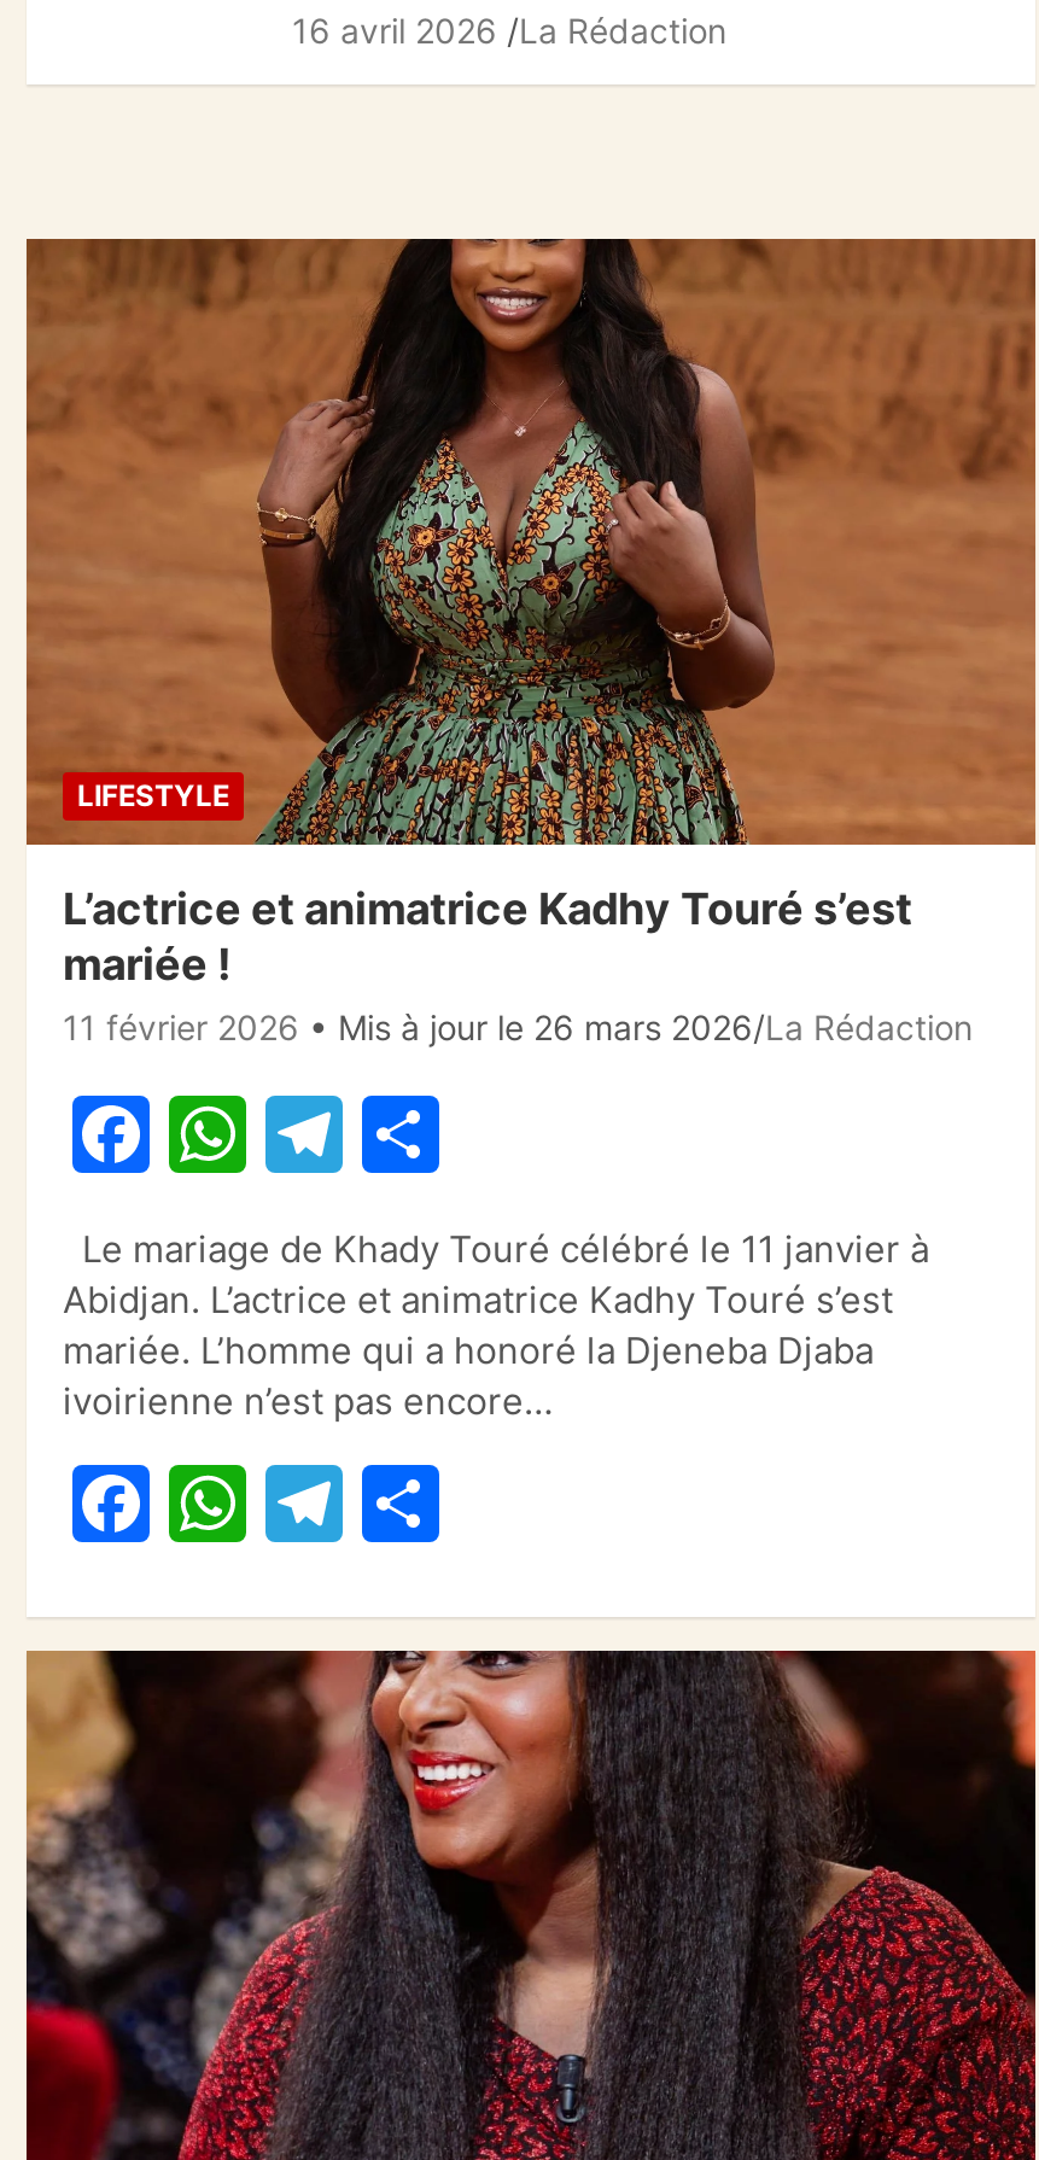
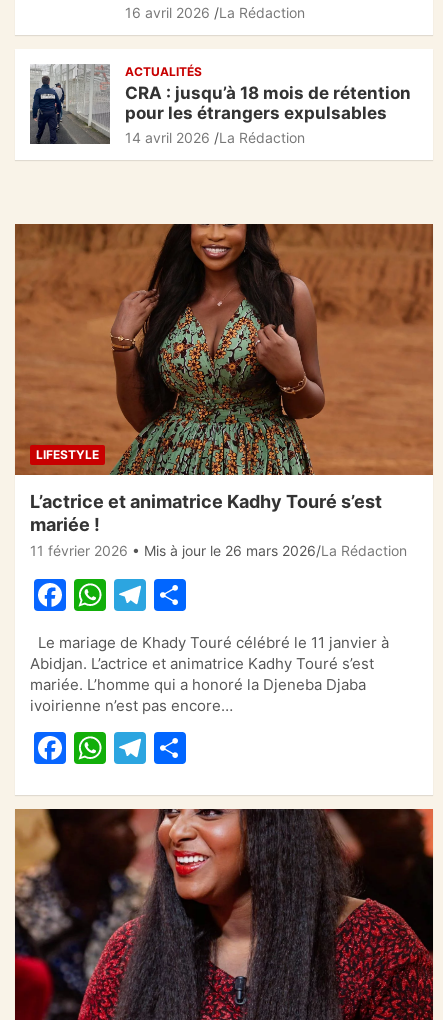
+ [image]
+ ACTUALITÉS
+ CRA : jusqu’à 18 mois de rétention
+ pour les étrangers expulsables
+ 14 avril 2026 La Rédaction
